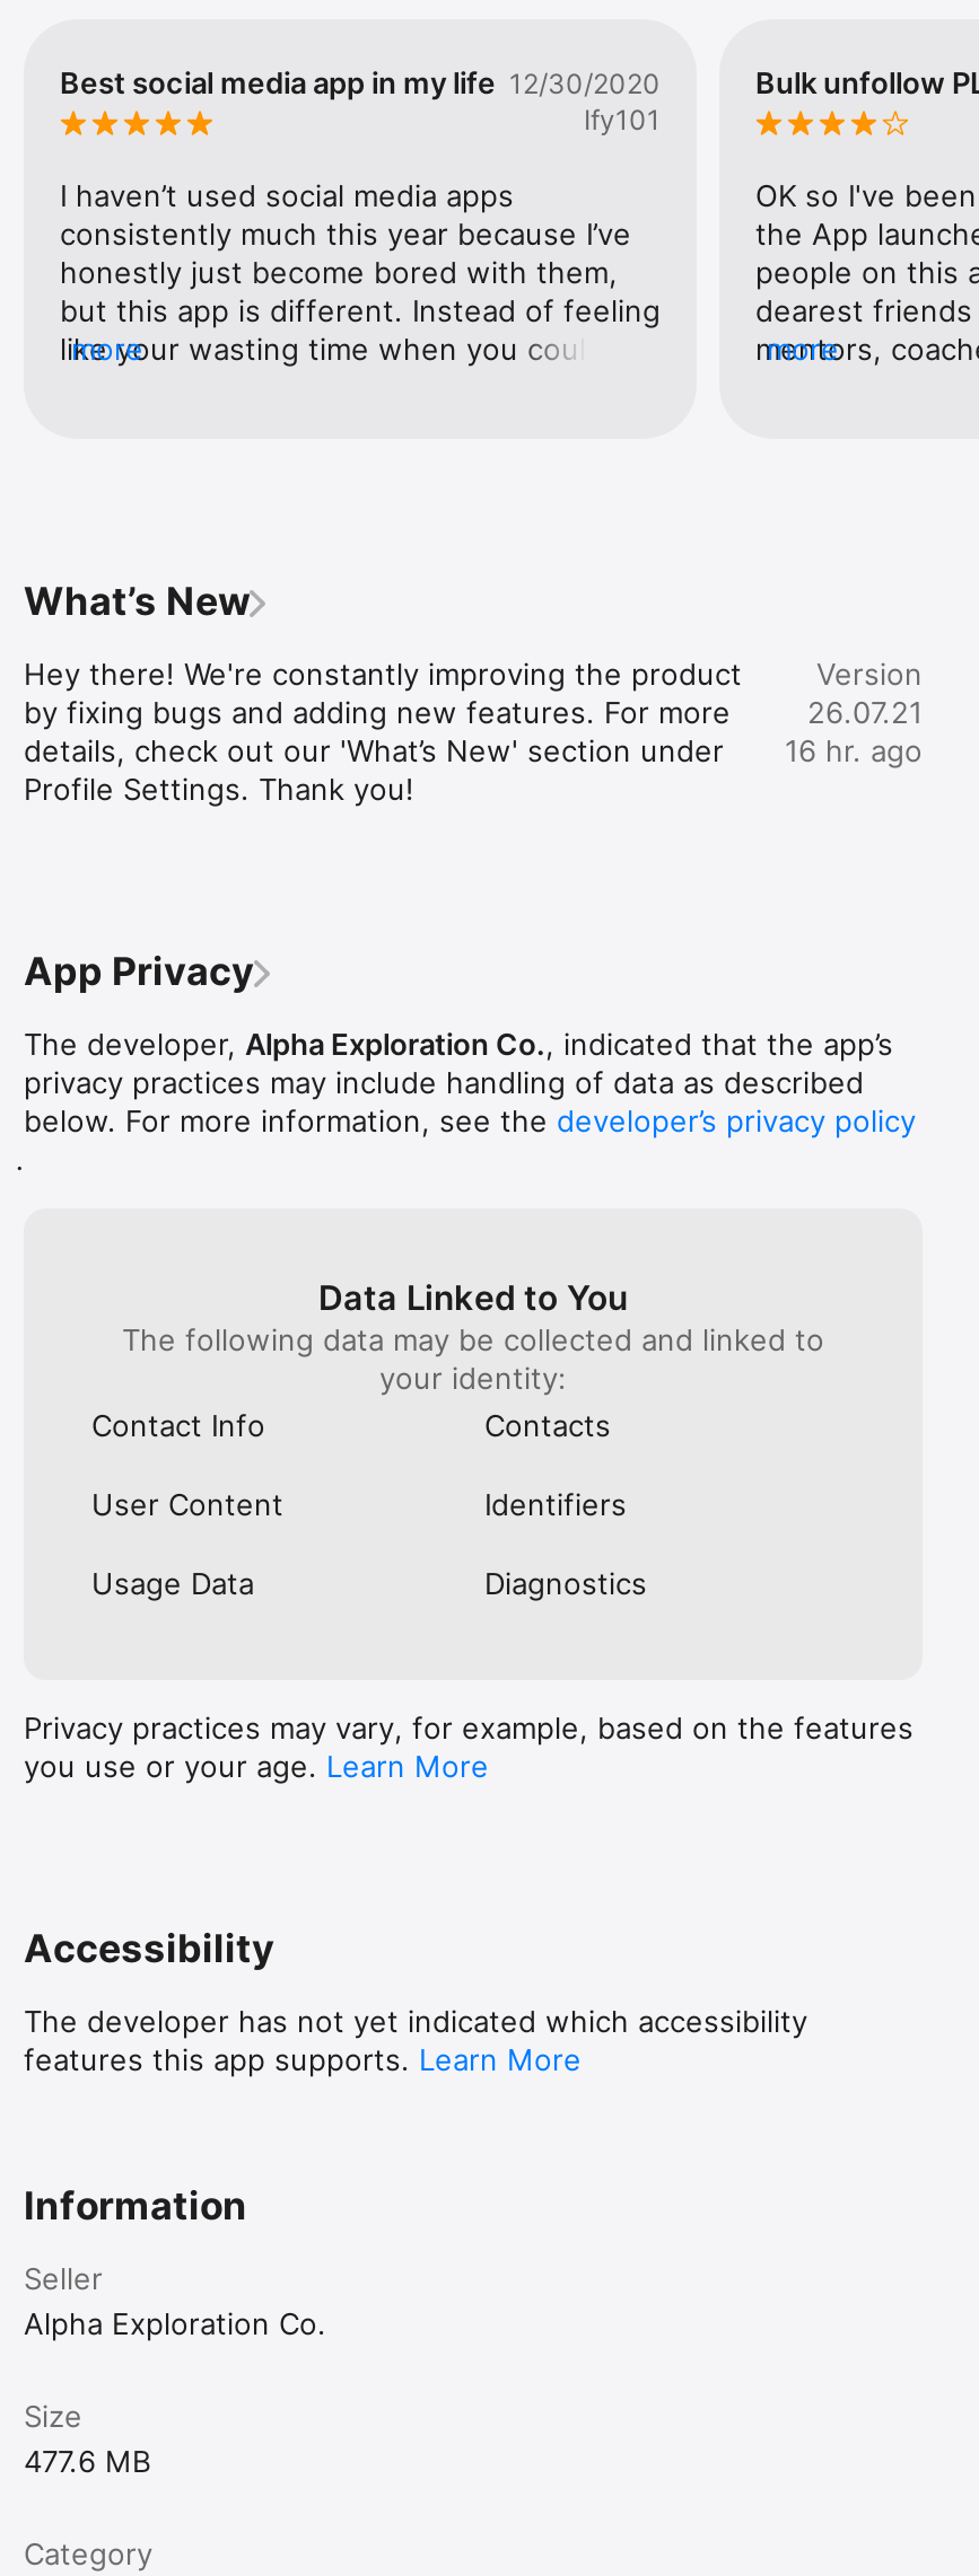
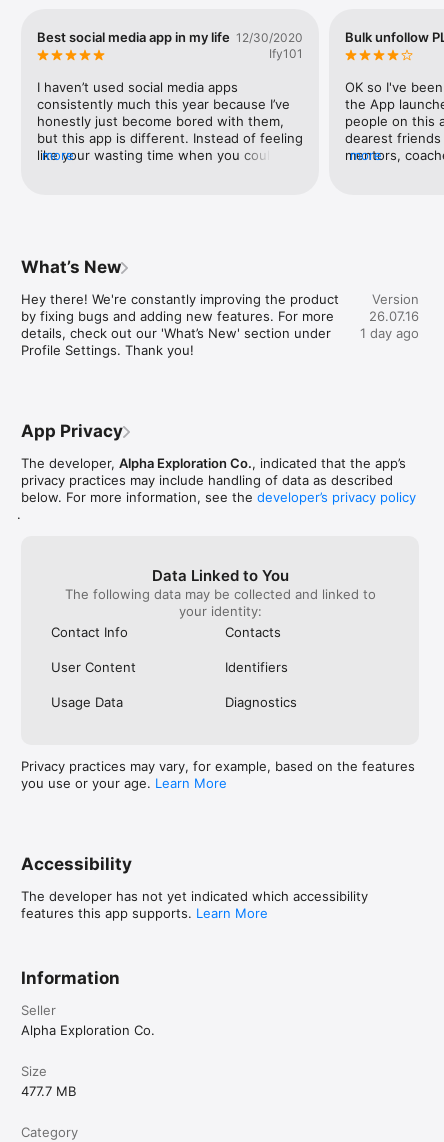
- 26.07.21
+ 26.07.16

- 16 hr. ago
+ 1 day ago

- 477.6 MB
+ 477.7 MB
